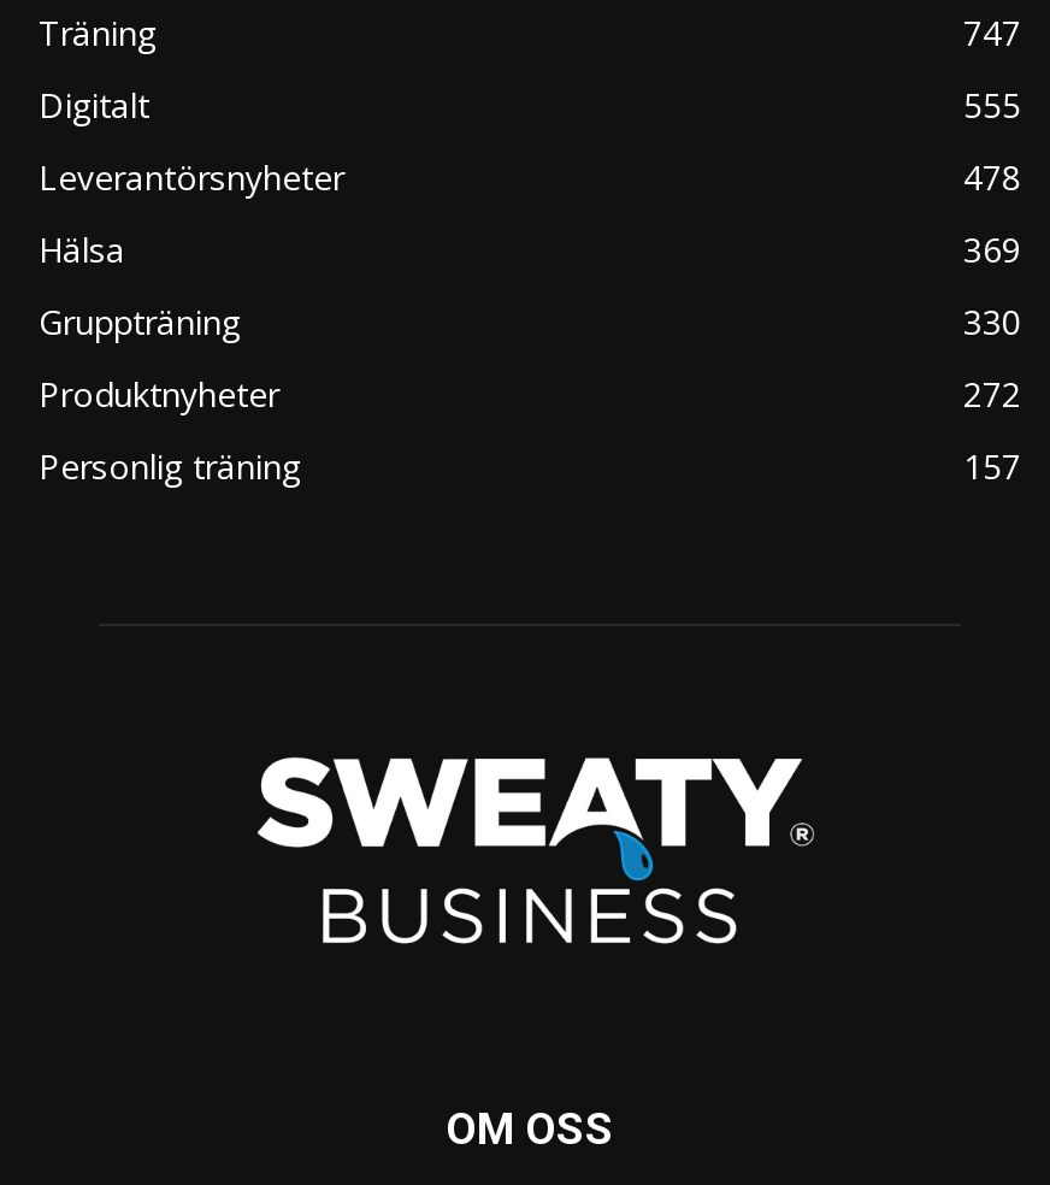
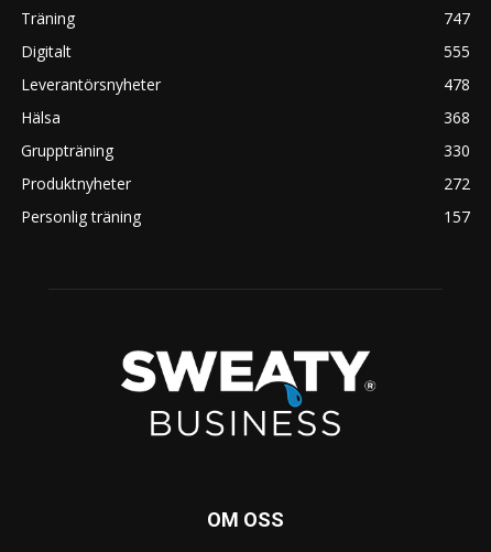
- 369
+ 368
